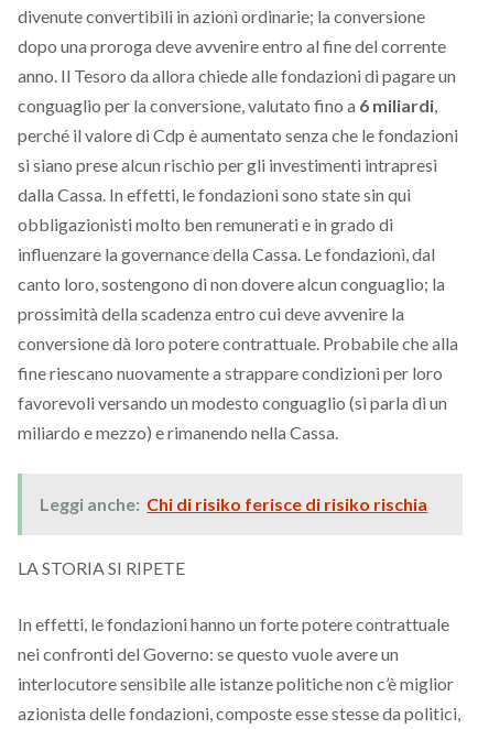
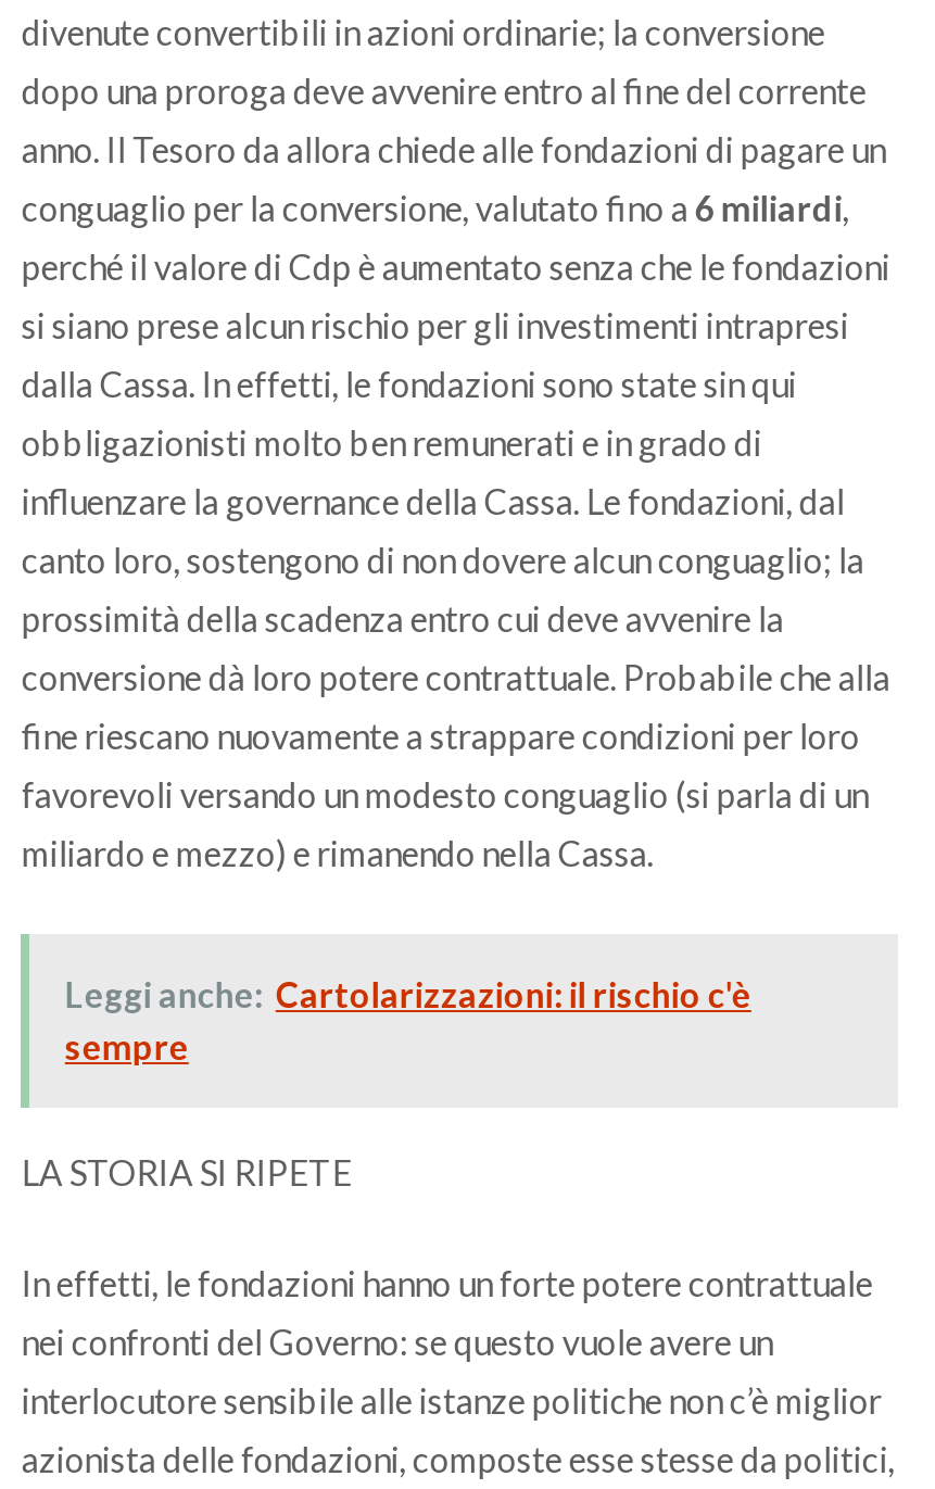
- Leggi anche: Chi di risiko ferisce di risiko rischia
+ Leggi anche: Cartolarizzazioni: il rischio c'è
+ sempre
